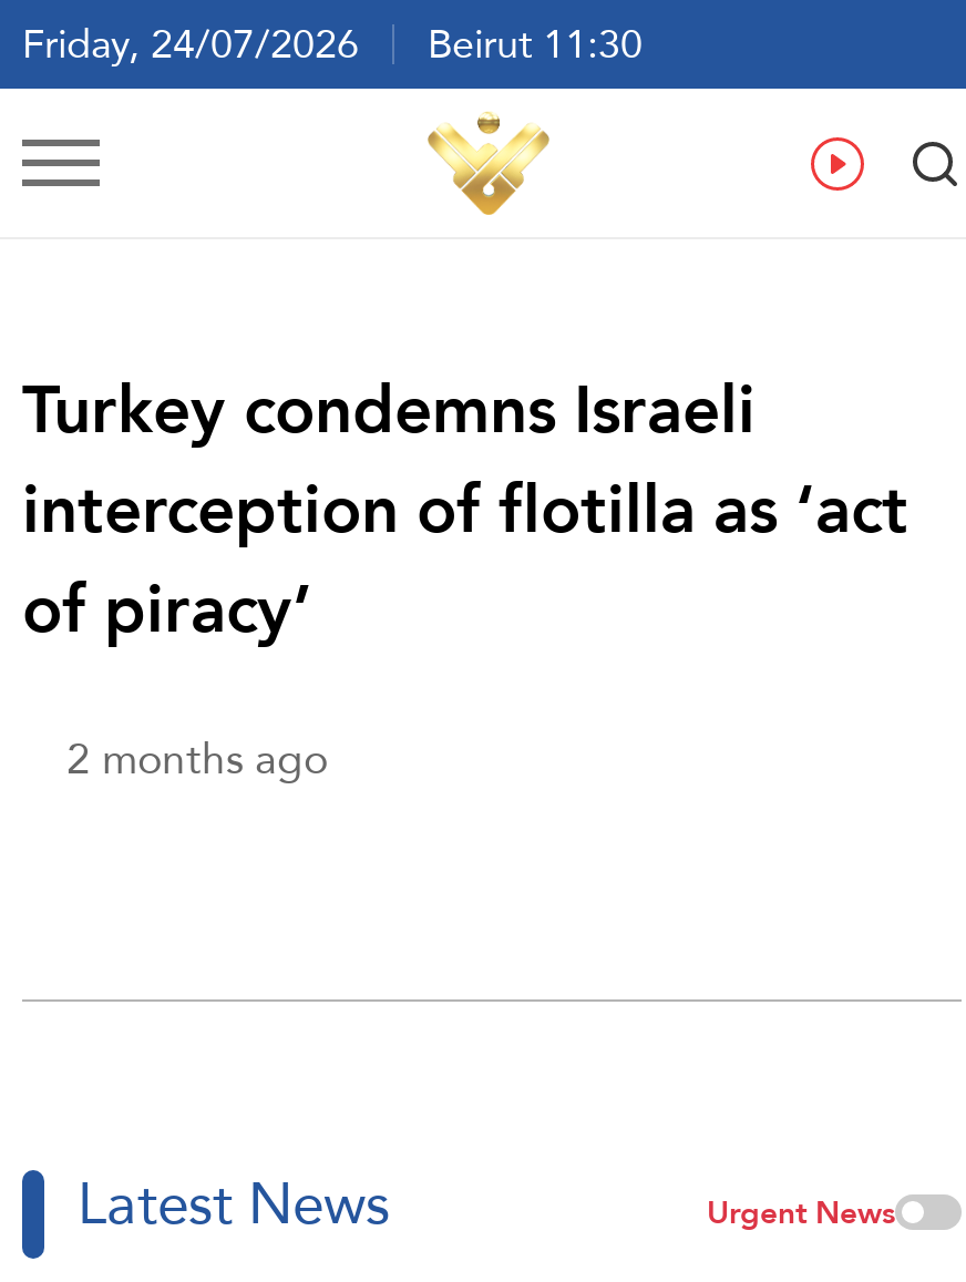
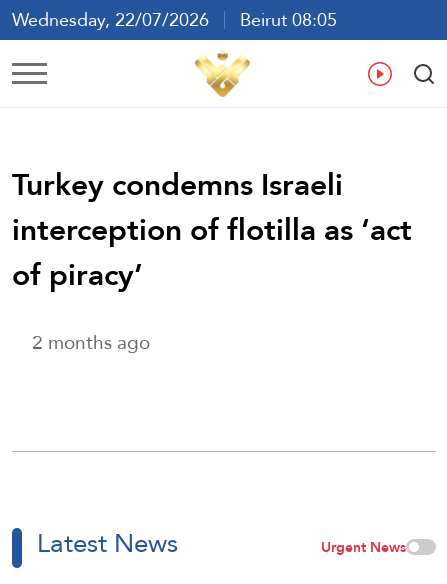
- Friday, 24/07/2026 Beirut 11:30
+ Wednesday, 22/07/2026 Beirut 08:05
